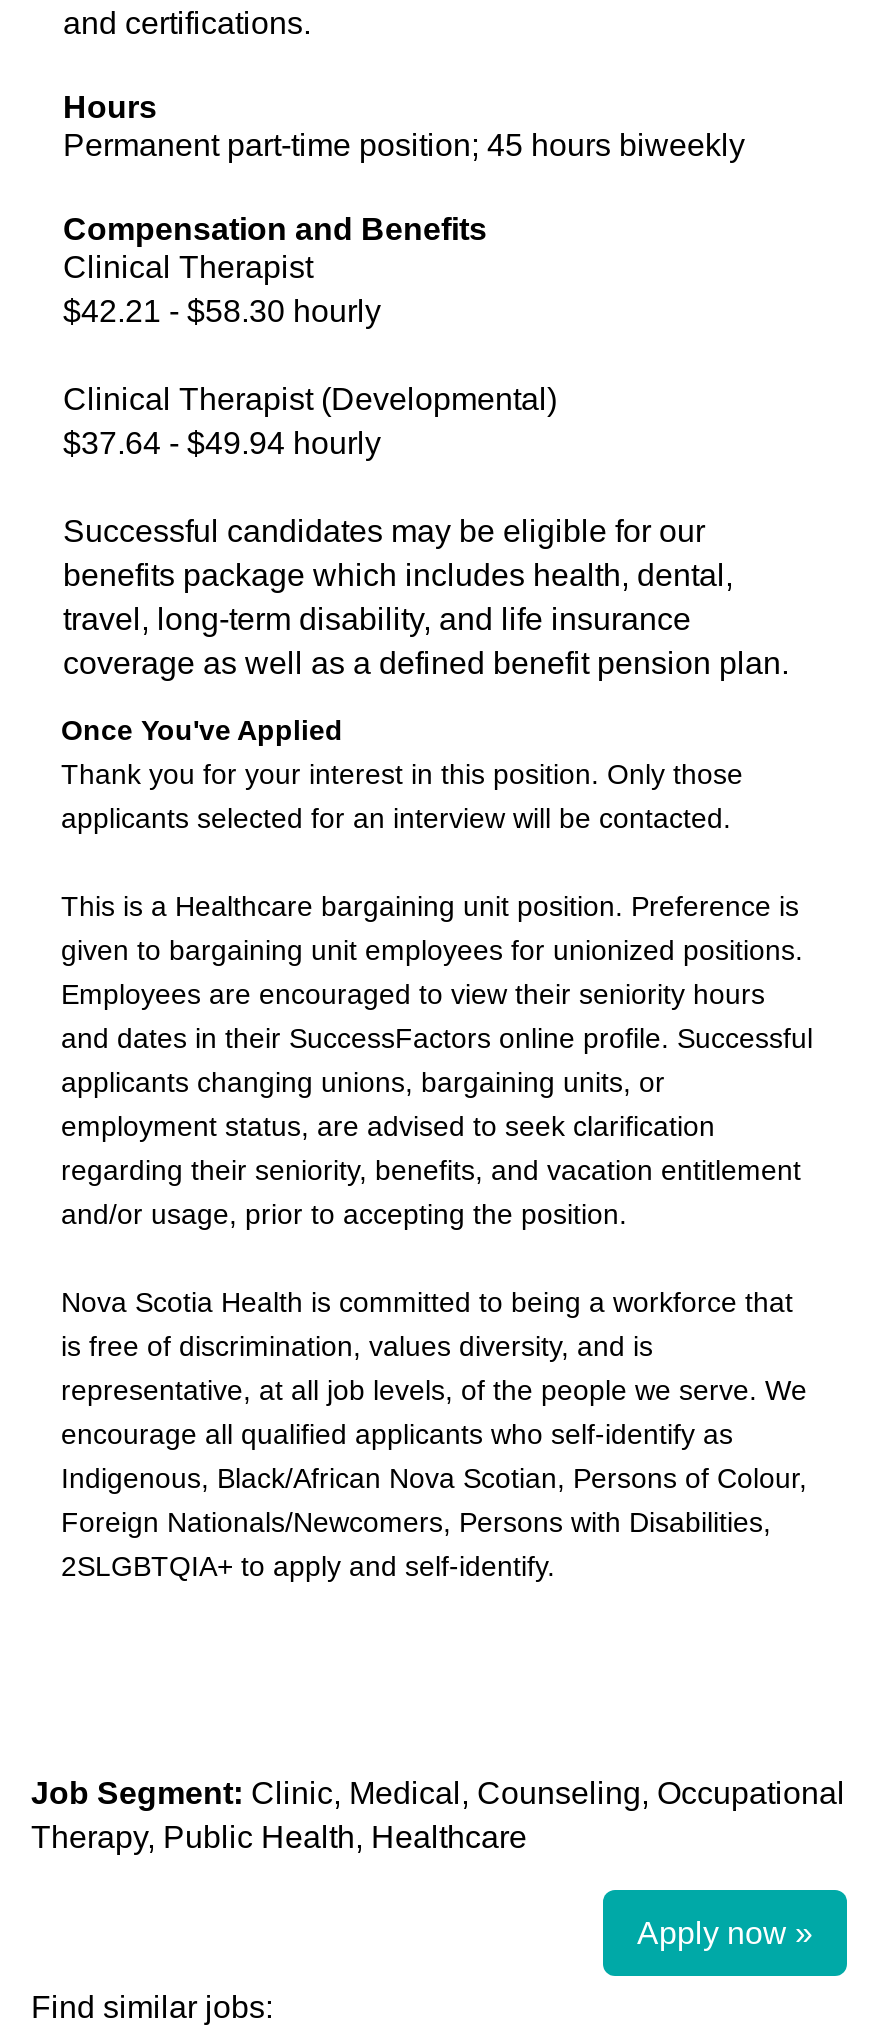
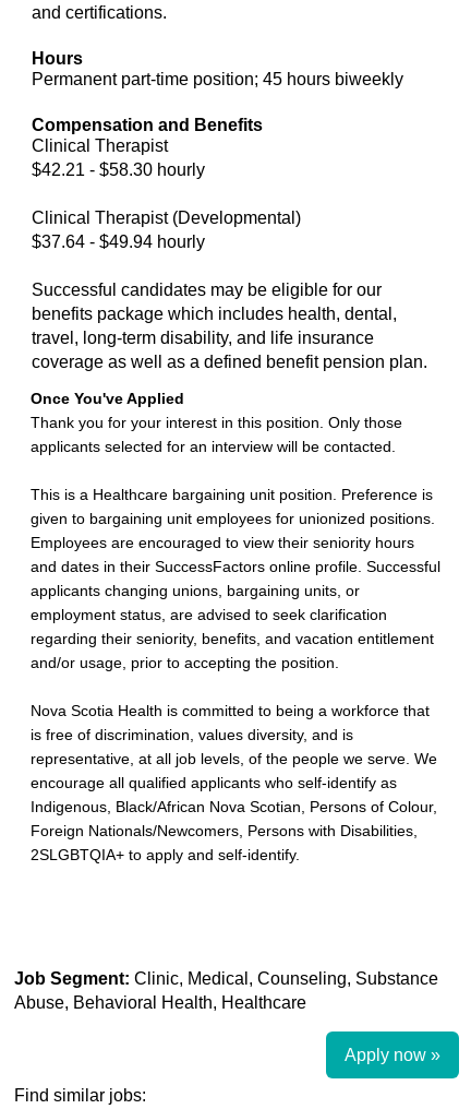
- Job Segment: Clinic, Medical, Counseling, Occupational
+ Job Segment: Clinic, Medical, Counseling, Substance

- Therapy, Public Health, Healthcare
+ Abuse, Behavioral Health, Healthcare
